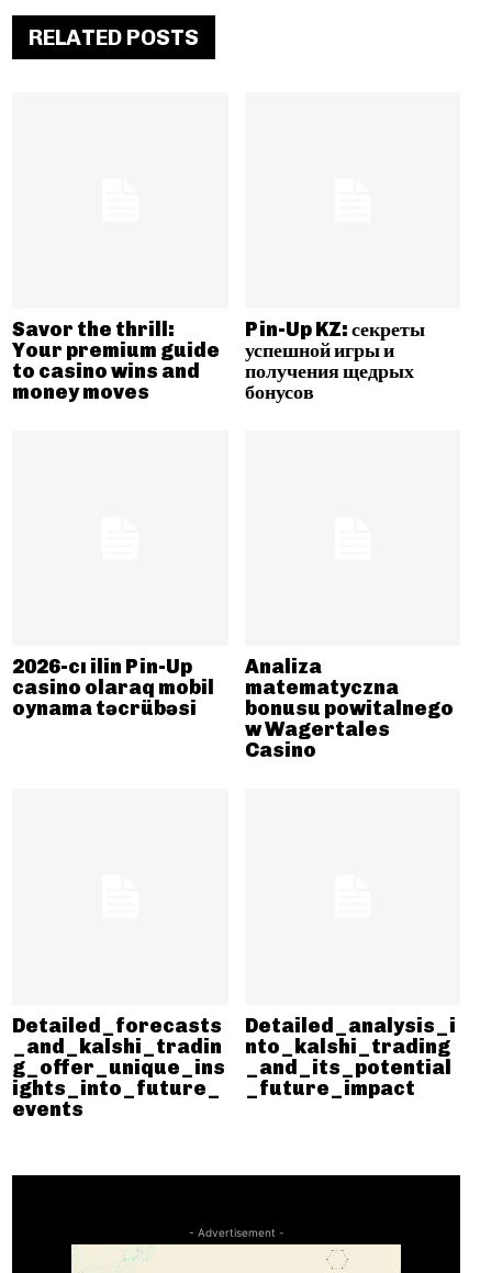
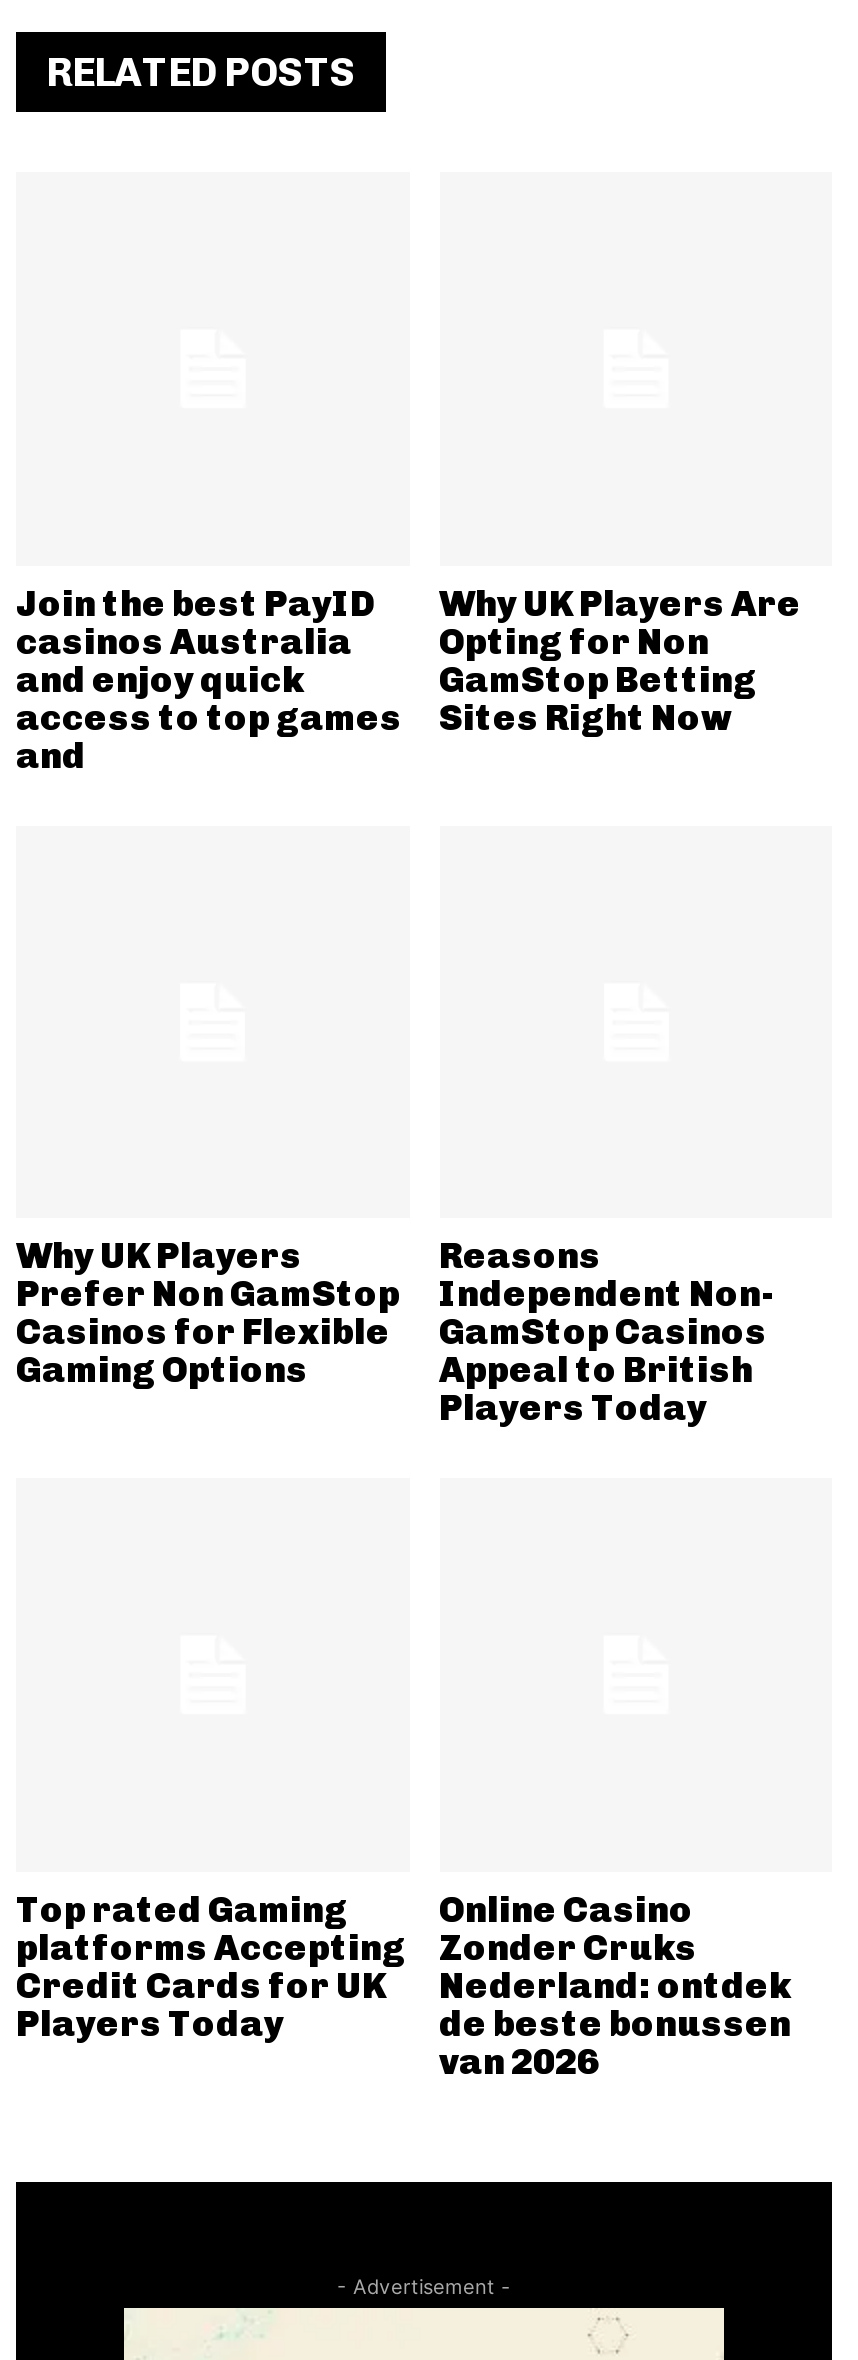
- Savor the thrill:
- Your premium guide
- to casino wins and
- money moves
+ Join the best PayID
+ casinos Australia
+ and enjoy quick
+ access to top games
+ and

- Pin-Up KZ: секреты
- успешной игры и
- получения щедрых
- бонусов
+ Why UK Players Are
+ Opting for Non
+ GamStop Betting
+ Sites Right Now

- 2026-cı ilin Pin-Up
- casino olaraq mobil
- oynama təcrübəsi
+ Why UK Players
+ Prefer Non GamStop
+ Casinos for Flexible
+ Gaming Options

- Analiza
- matematyczna
- bonusu powitalnego
- w Wagertales
- Casino
+ Reasons
+ Independent Non-
+ GamStop Casinos
+ Appeal to British
+ Players Today

- Detailed_forecasts
- _and_kalshi_tradin
- g_offer_unique_ins
- ights_into_future_
- events
+ Top rated Gaming
+ platforms Accepting
+ Credit Cards for UK
+ Players Today

- Detailed_analysis_i
- nto_kalshi_trading
- _and_its_potential
- _future_impact
+ Online Casino
+ Zonder Cruks
+ Nederland: ontdek
+ de beste bonussen
+ van 2026
